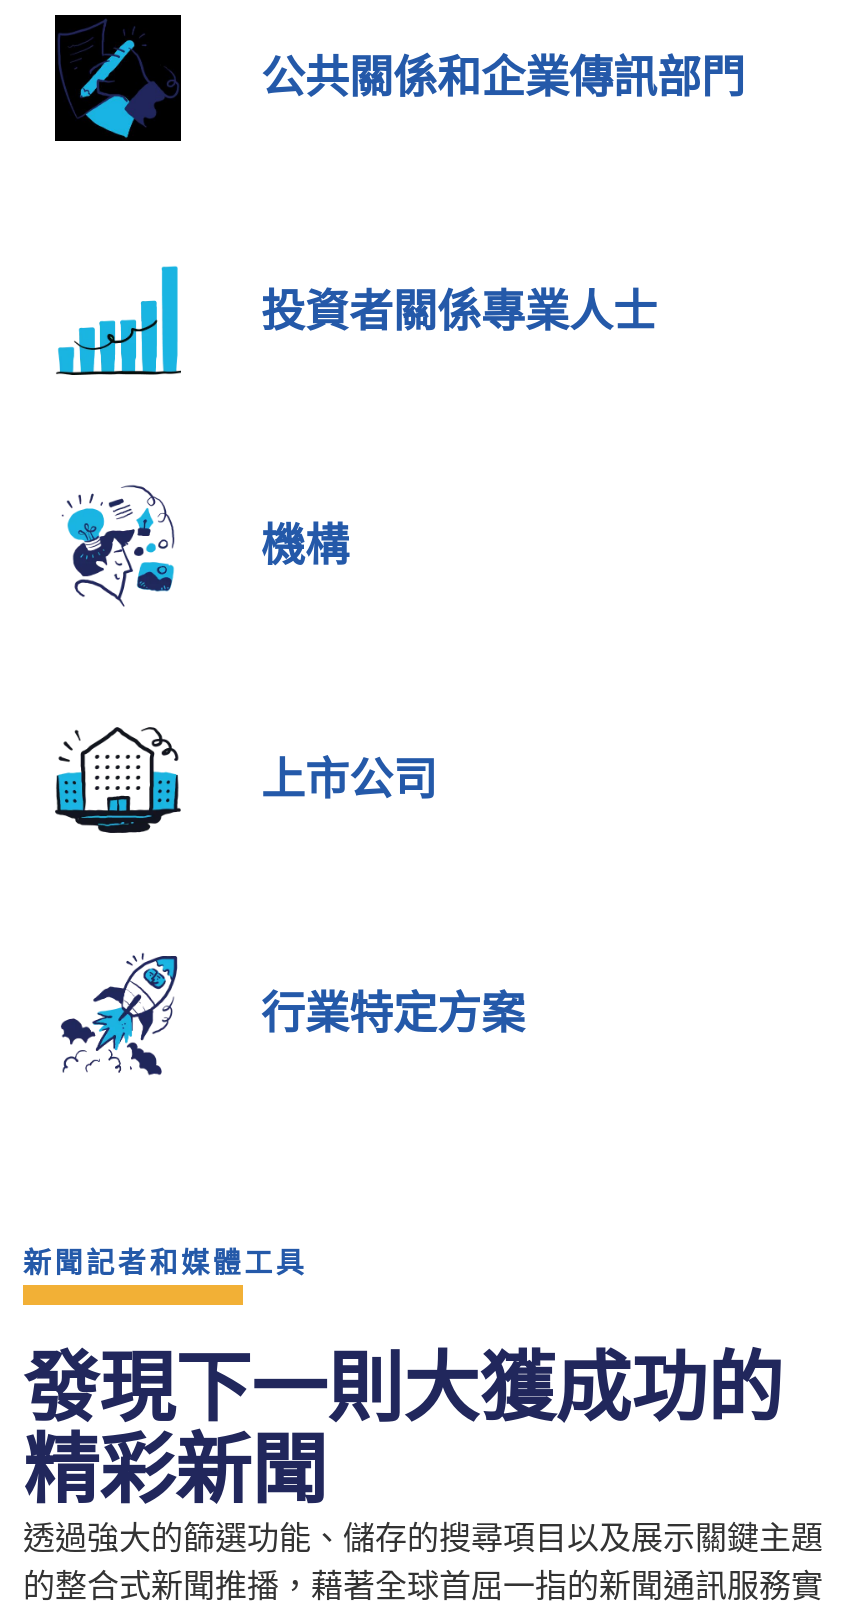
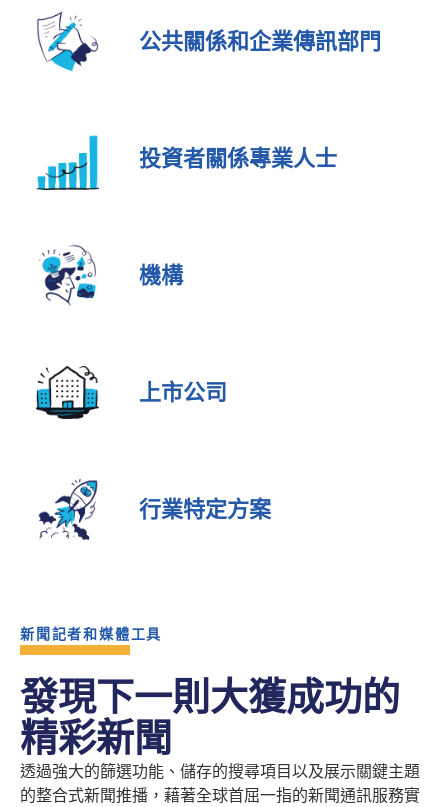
- [image]
+ [image]
